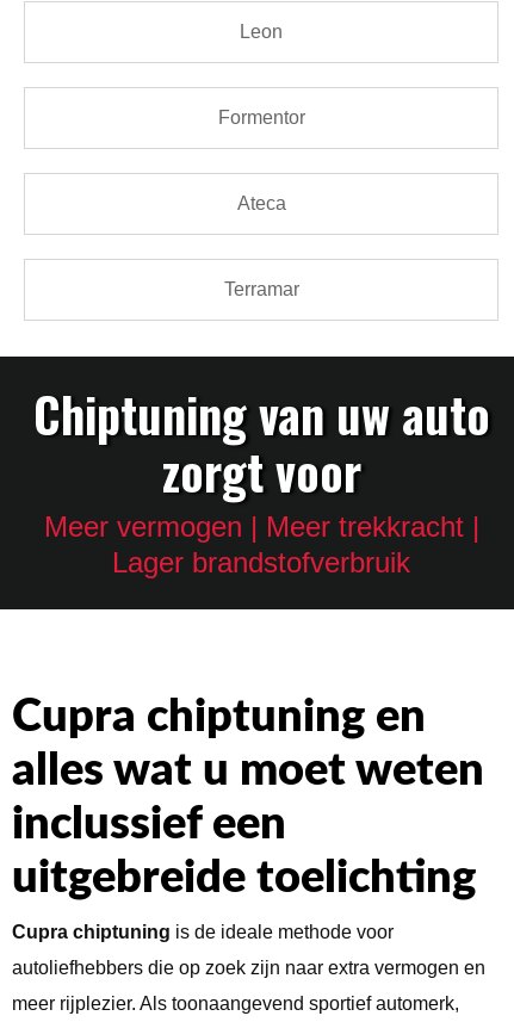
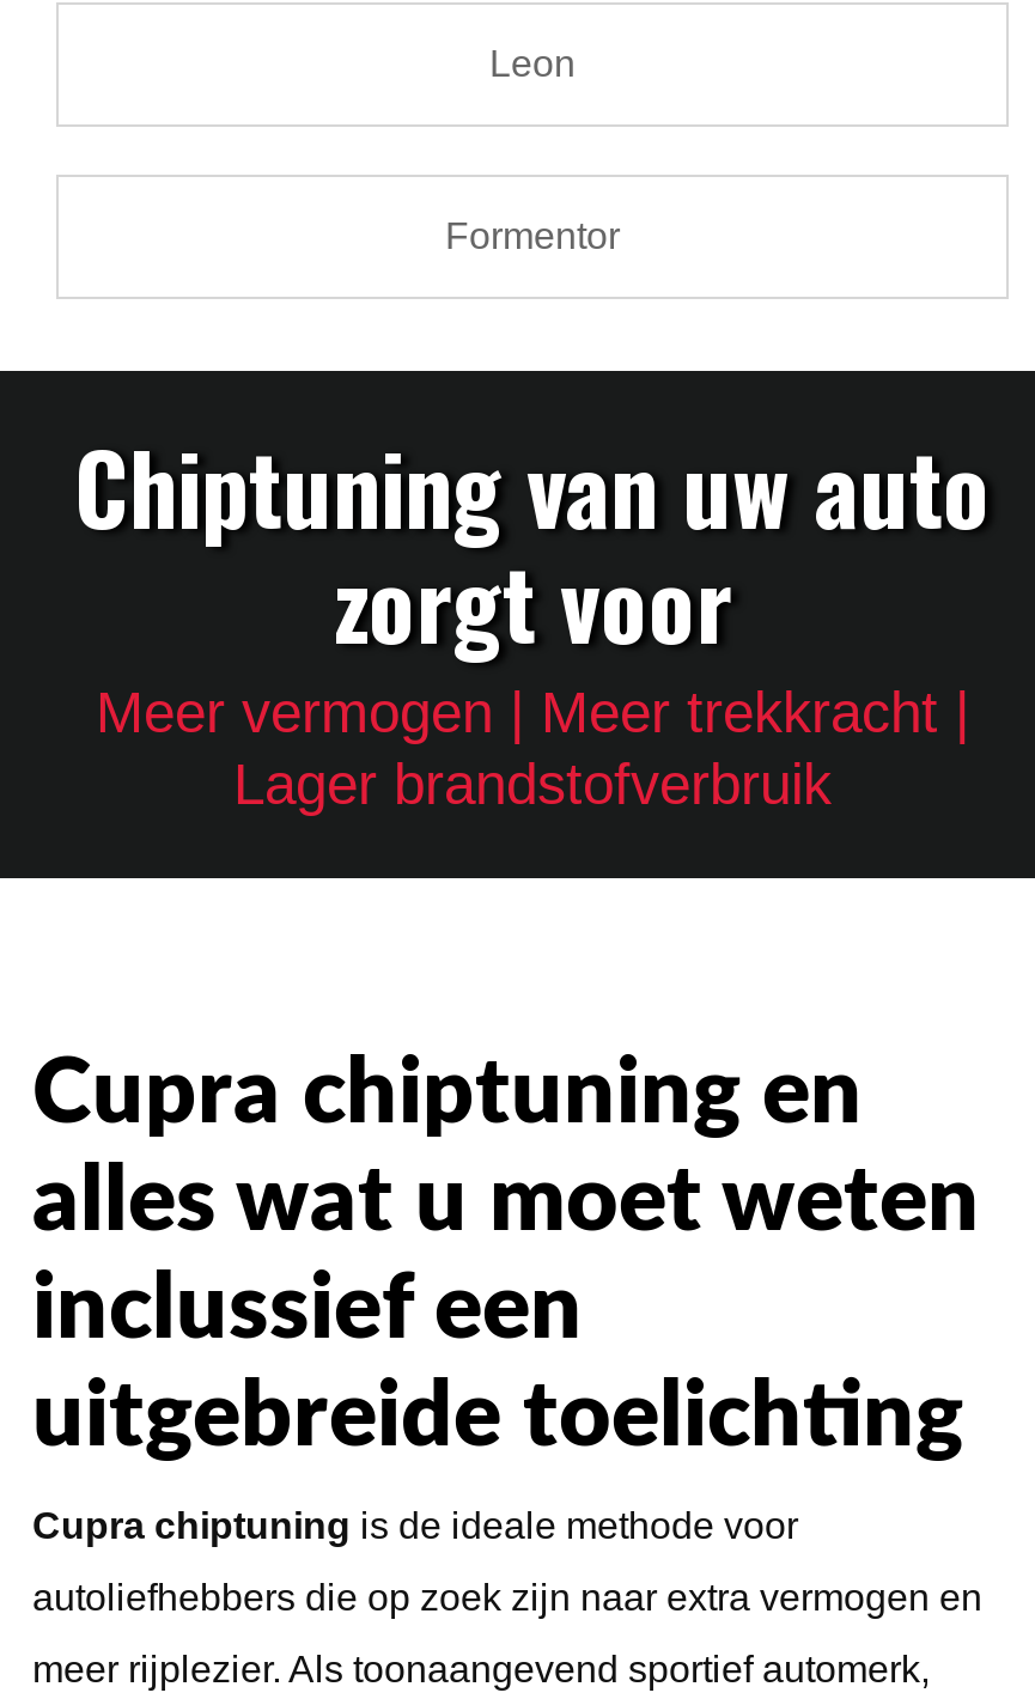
- Ateca

- Terramar
